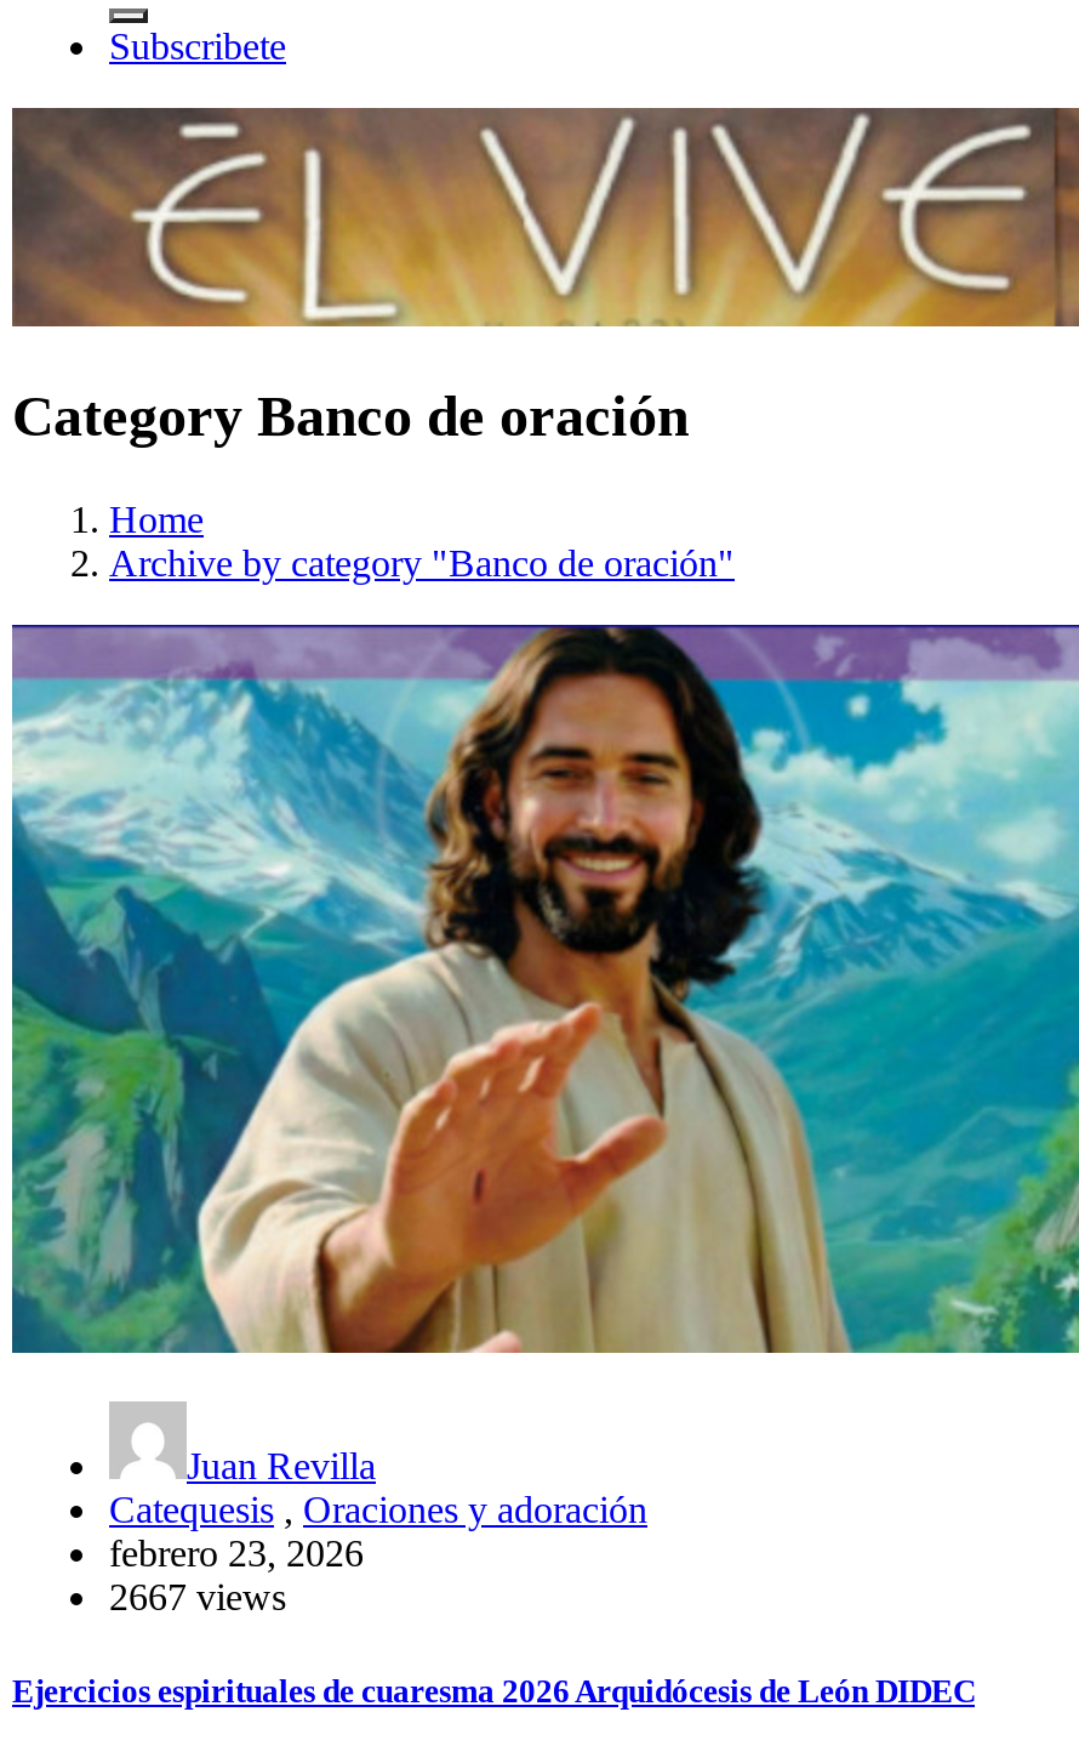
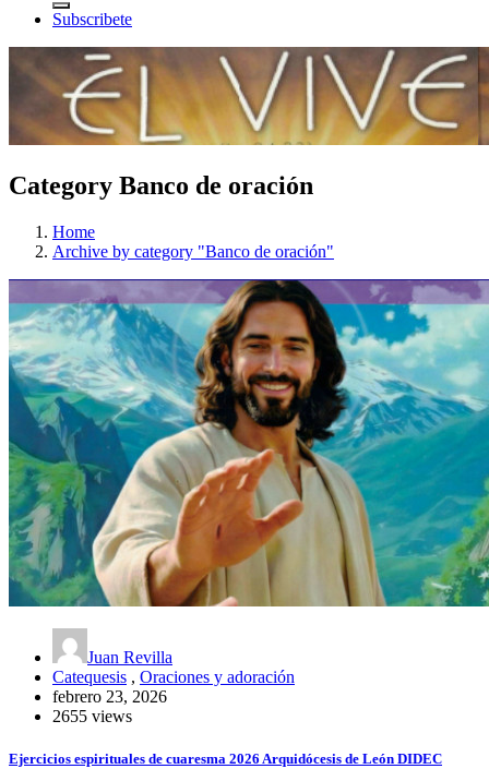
- 2667 views
+ 2655 views
